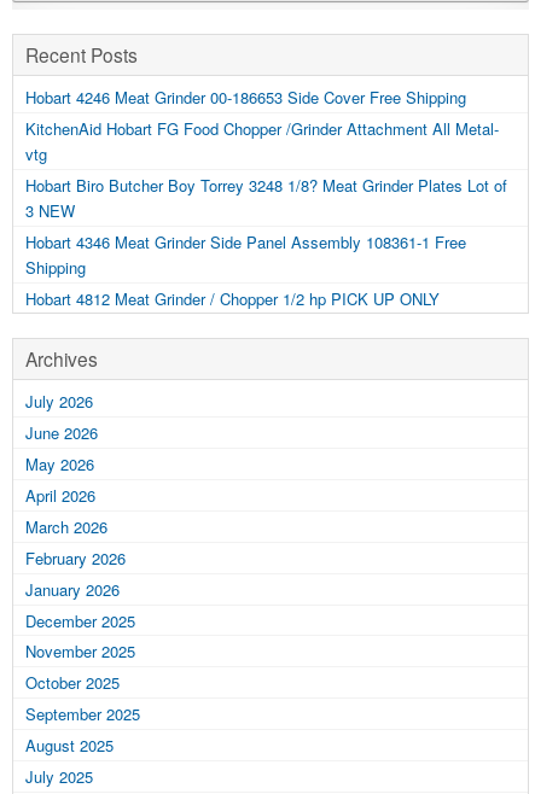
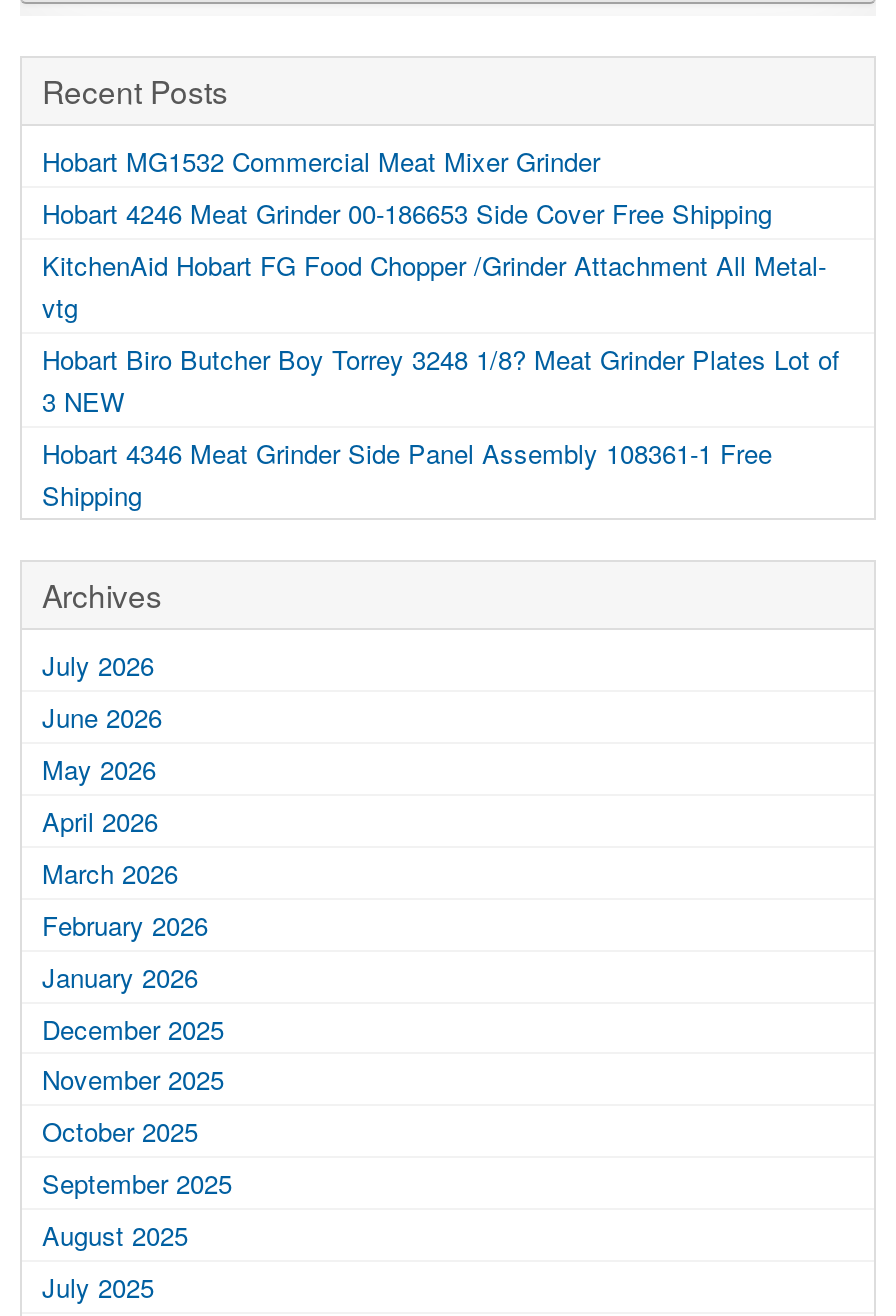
+ Hobart MG1532 Commercial Meat Mixer Grinder

moved down: Hobart 4246 Meat Grinder 00-186653 Side Cover Free Shipping | KitchenAid Hobart FG Food Chopper /Grinder Attachment All Metal- | vtg | Hobart Biro Butcher Boy Torrey 3248 1/8? Meat Grinder Plates Lot of | 3 NEW | Hobart 4346 Meat Grinder Side Panel Assembly 108361-1 Free | Shipping

- Hobart 4812 Meat Grinder / Chopper 1/2 hp PICK UP ONLY
